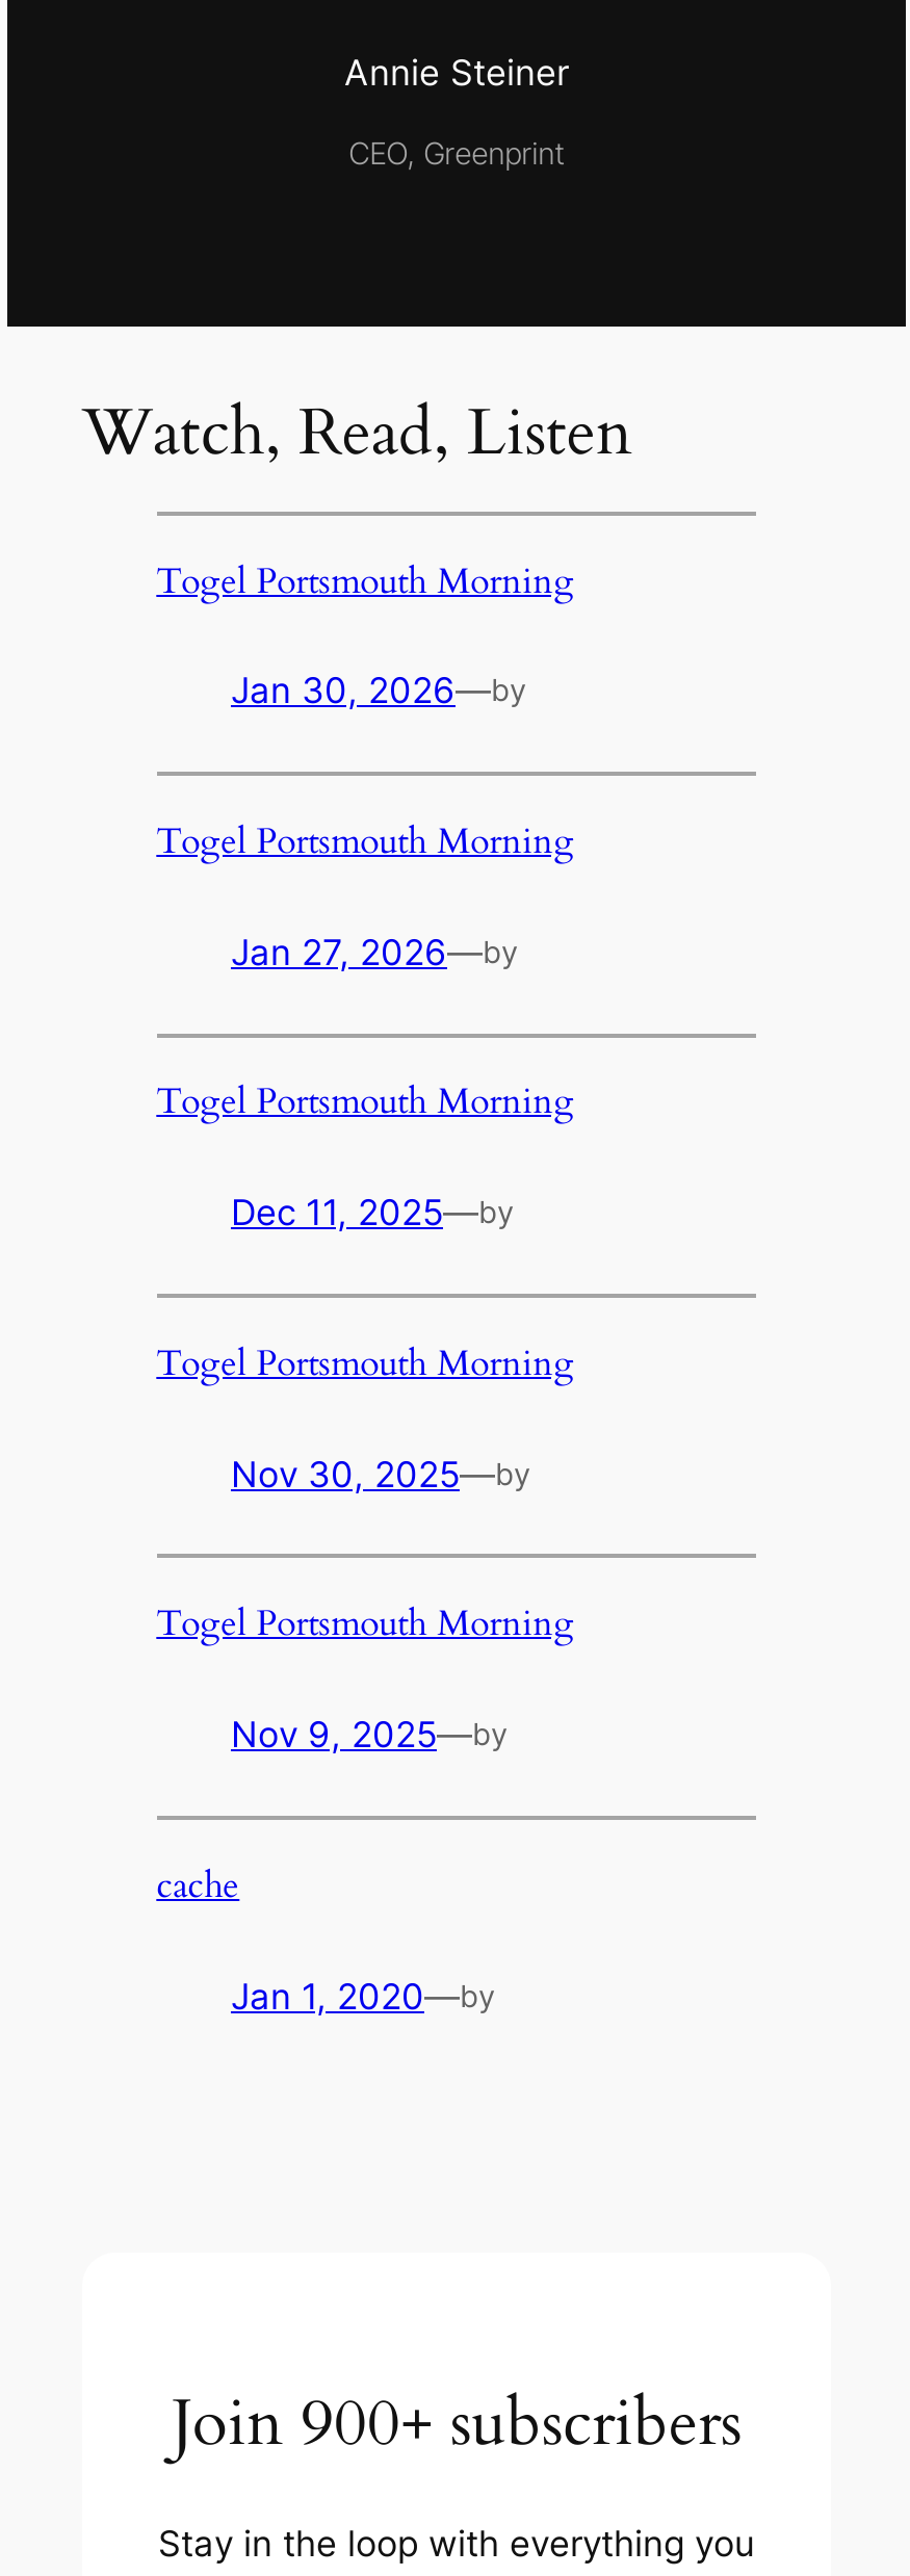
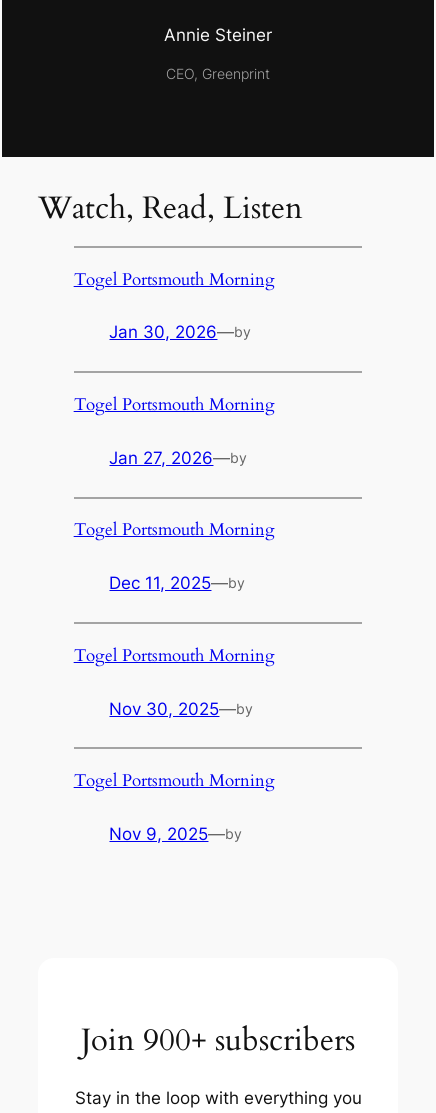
- cache
- Jan 1, 2020—by
